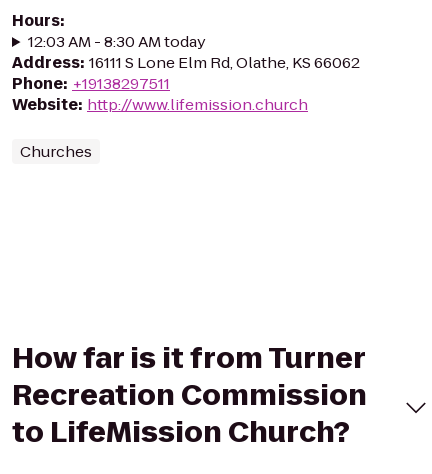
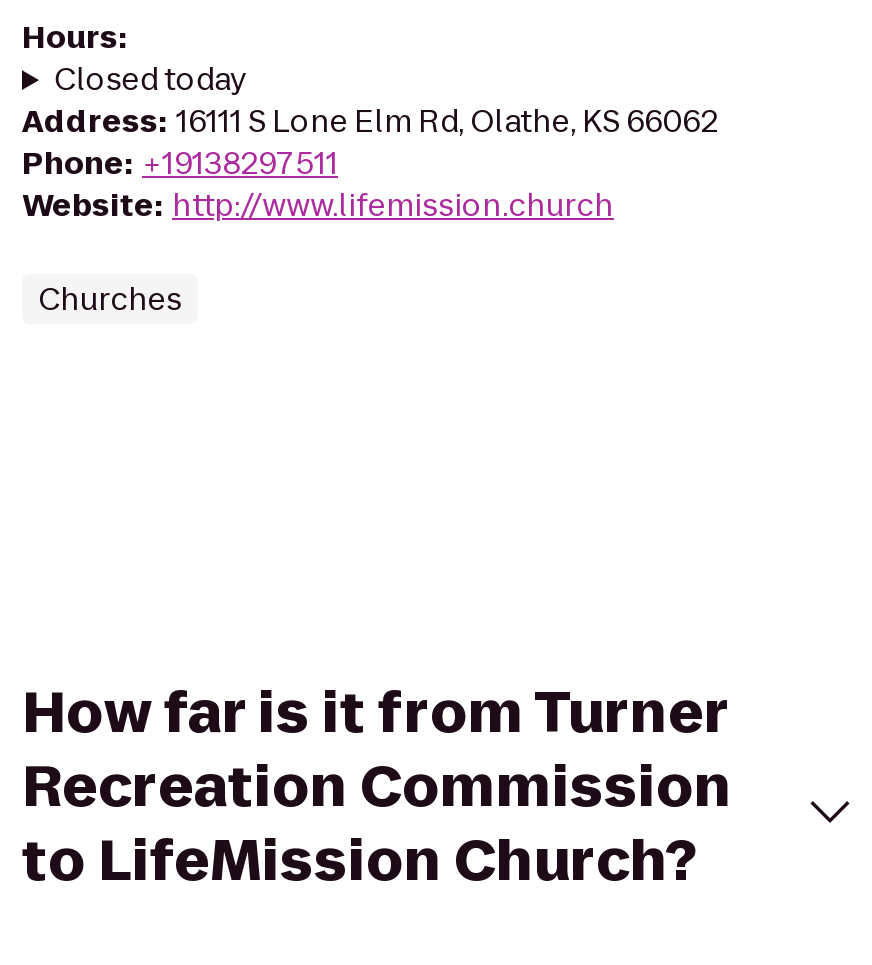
- 12:03 AM - 8:30 AM today
+ Closed today
